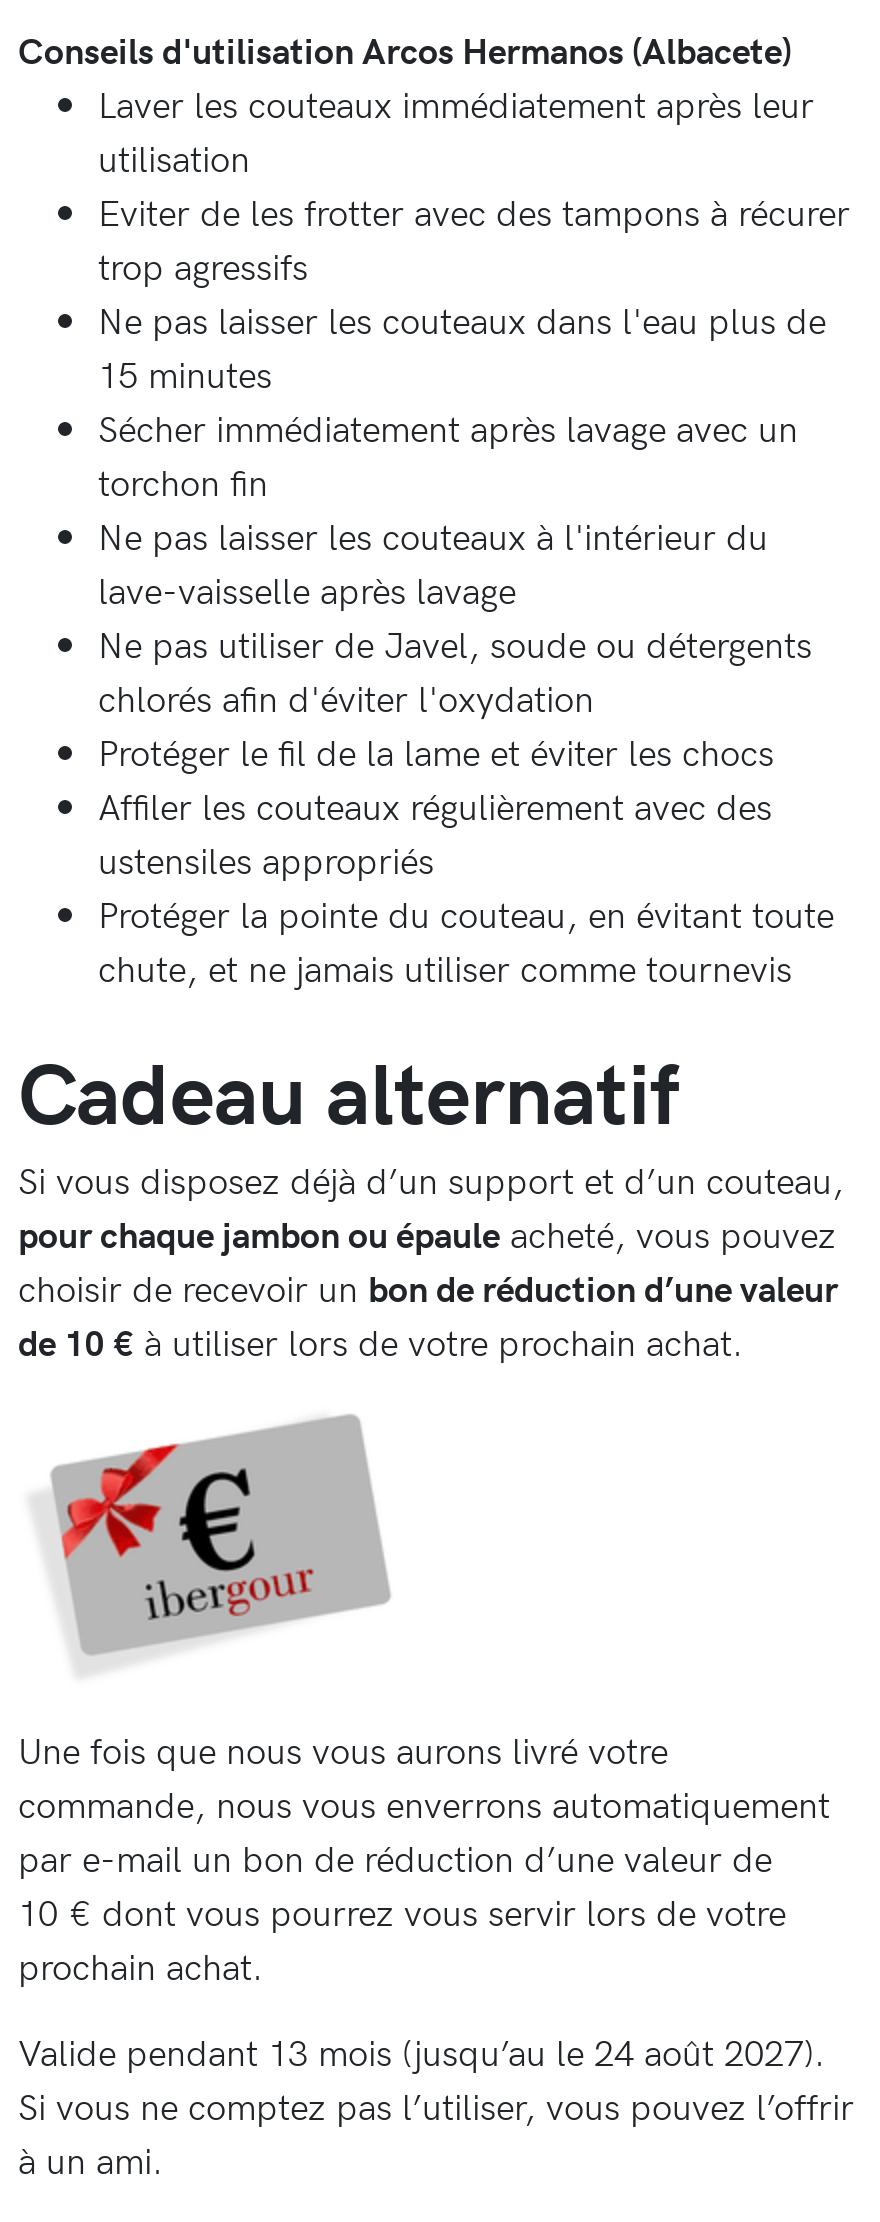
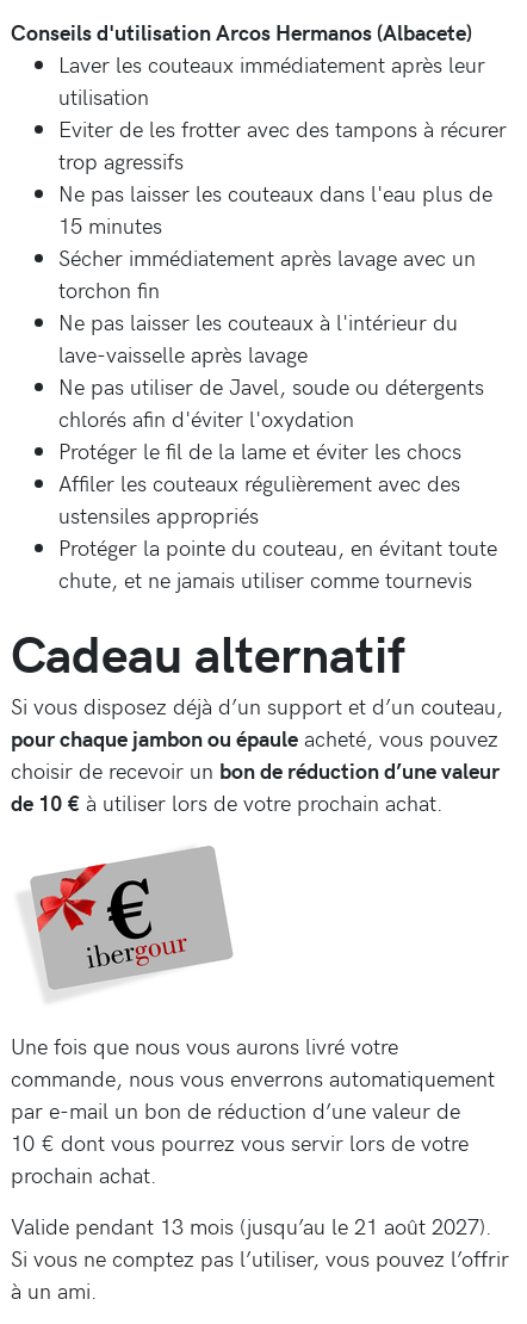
- Valide pendant 13 mois (jusqu’au le 24 août 2027).
+ Valide pendant 13 mois (jusqu’au le 21 août 2027).
